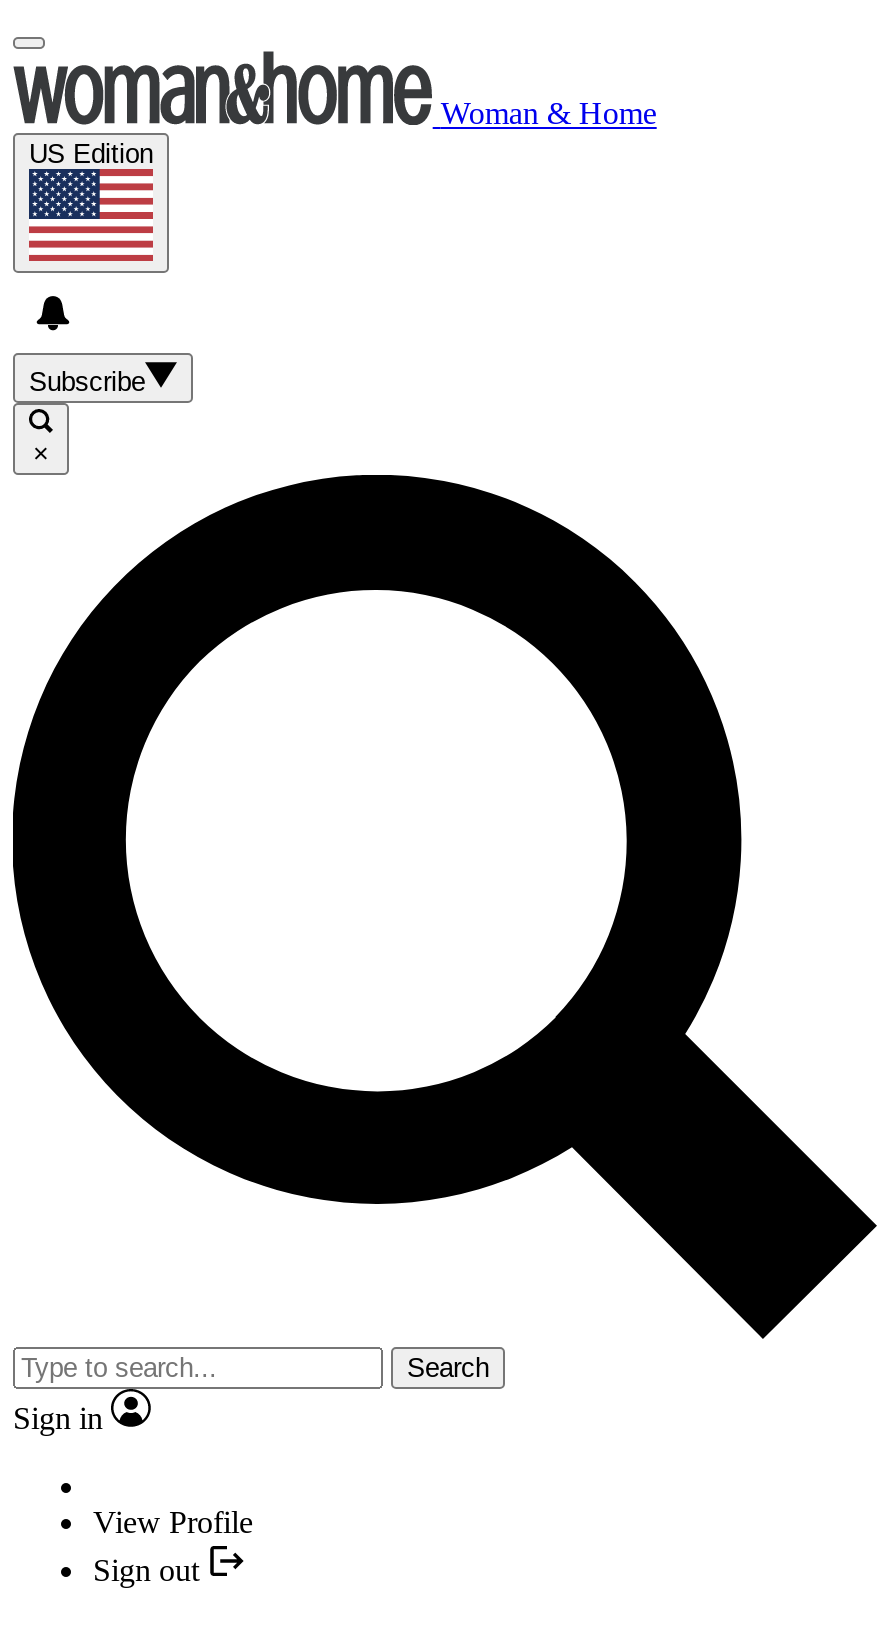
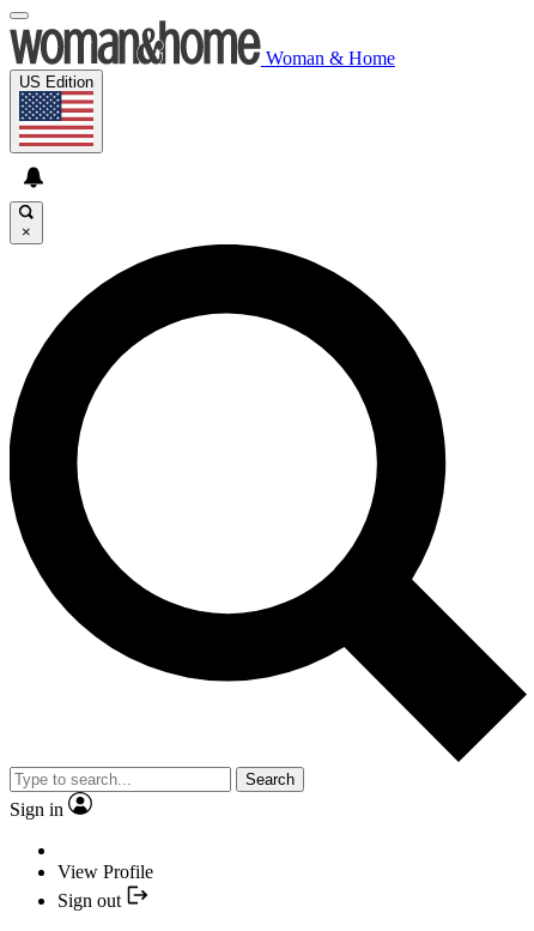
- Subscribe
